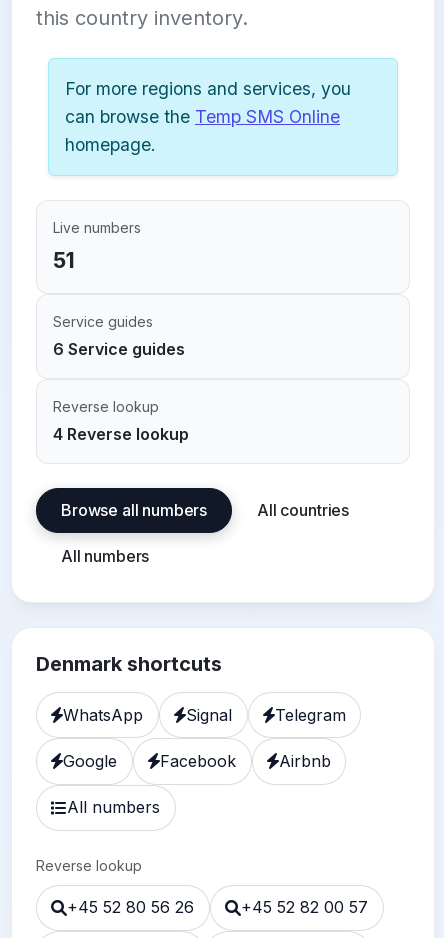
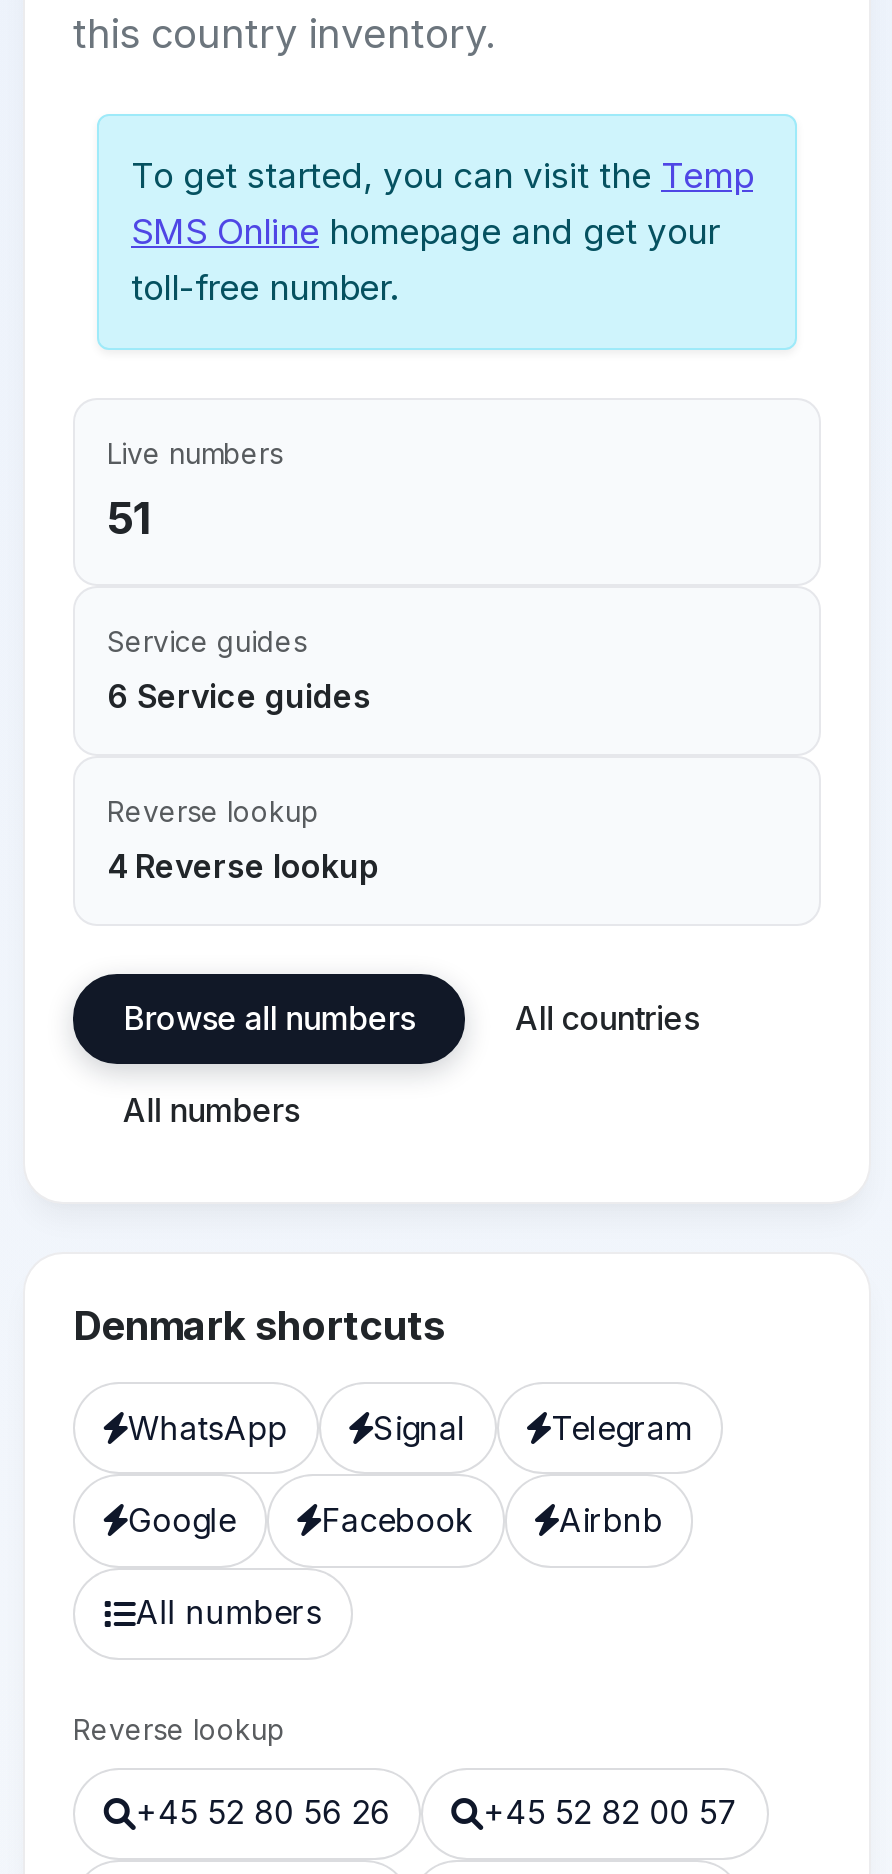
- For more regions and services, you
- can browse the Temp SMS Online
- homepage.
+ To get started, you can visit the Temp
+ SMS Online homepage and get your
+ toll-free number.
